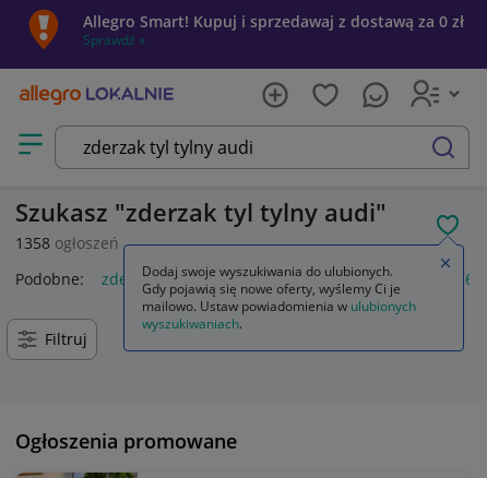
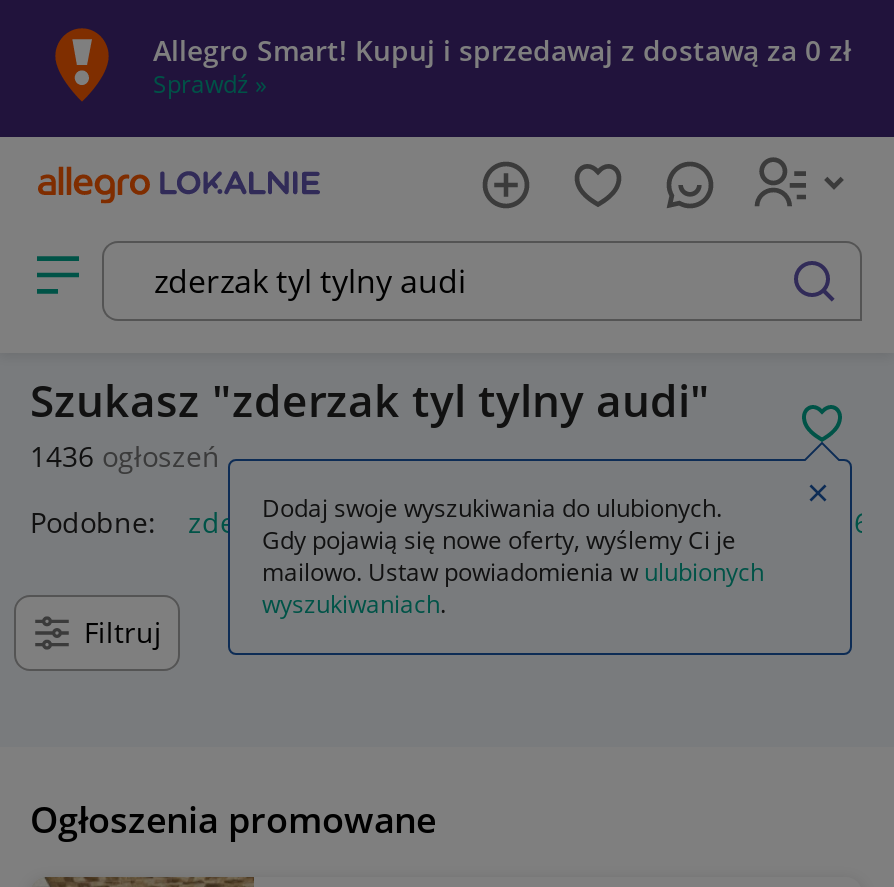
- 1358 ogłoszeń
+ 1436 ogłoszeń
